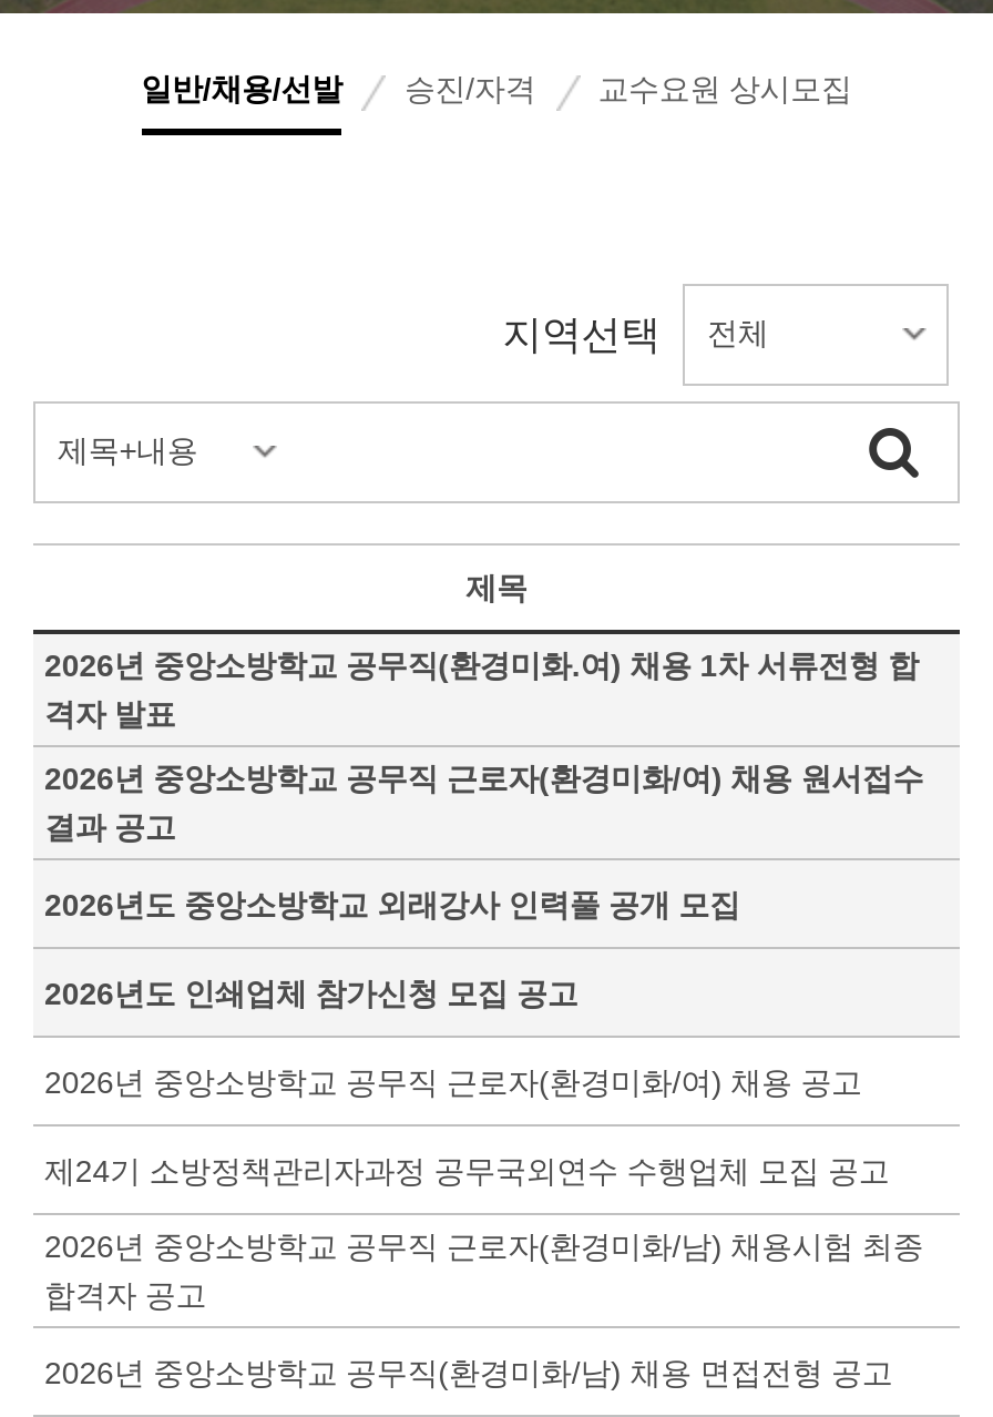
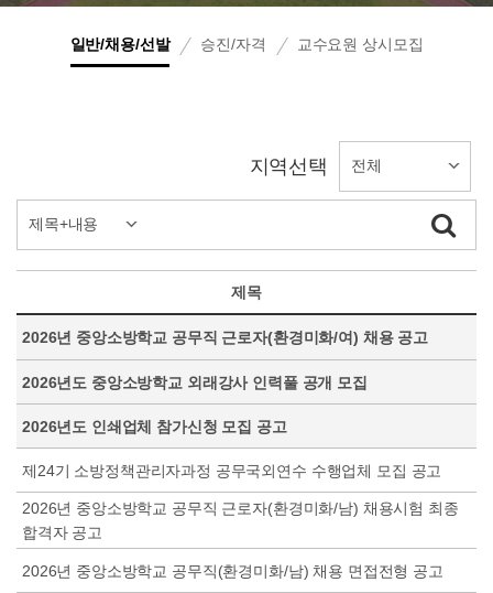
- 2026년 중앙소방학교 공무직(환경미화.여) 채용 1차 서류전형 합
- 격자 발표
- 2026년 중앙소방학교 공무직 근로자(환경미화/여) 채용 원서접수
- 결과 공고

moved up: 2026년 중앙소방학교 공무직 근로자(환경미화/여) 채용 공고
